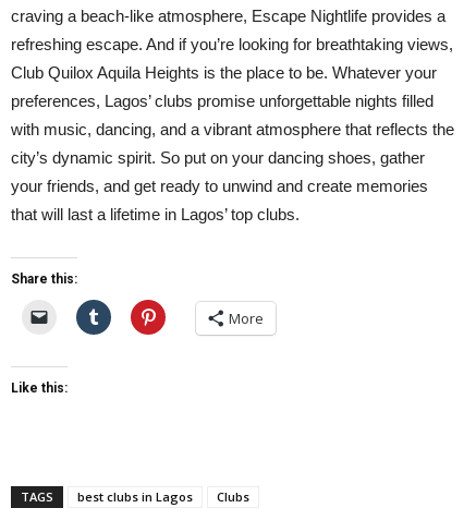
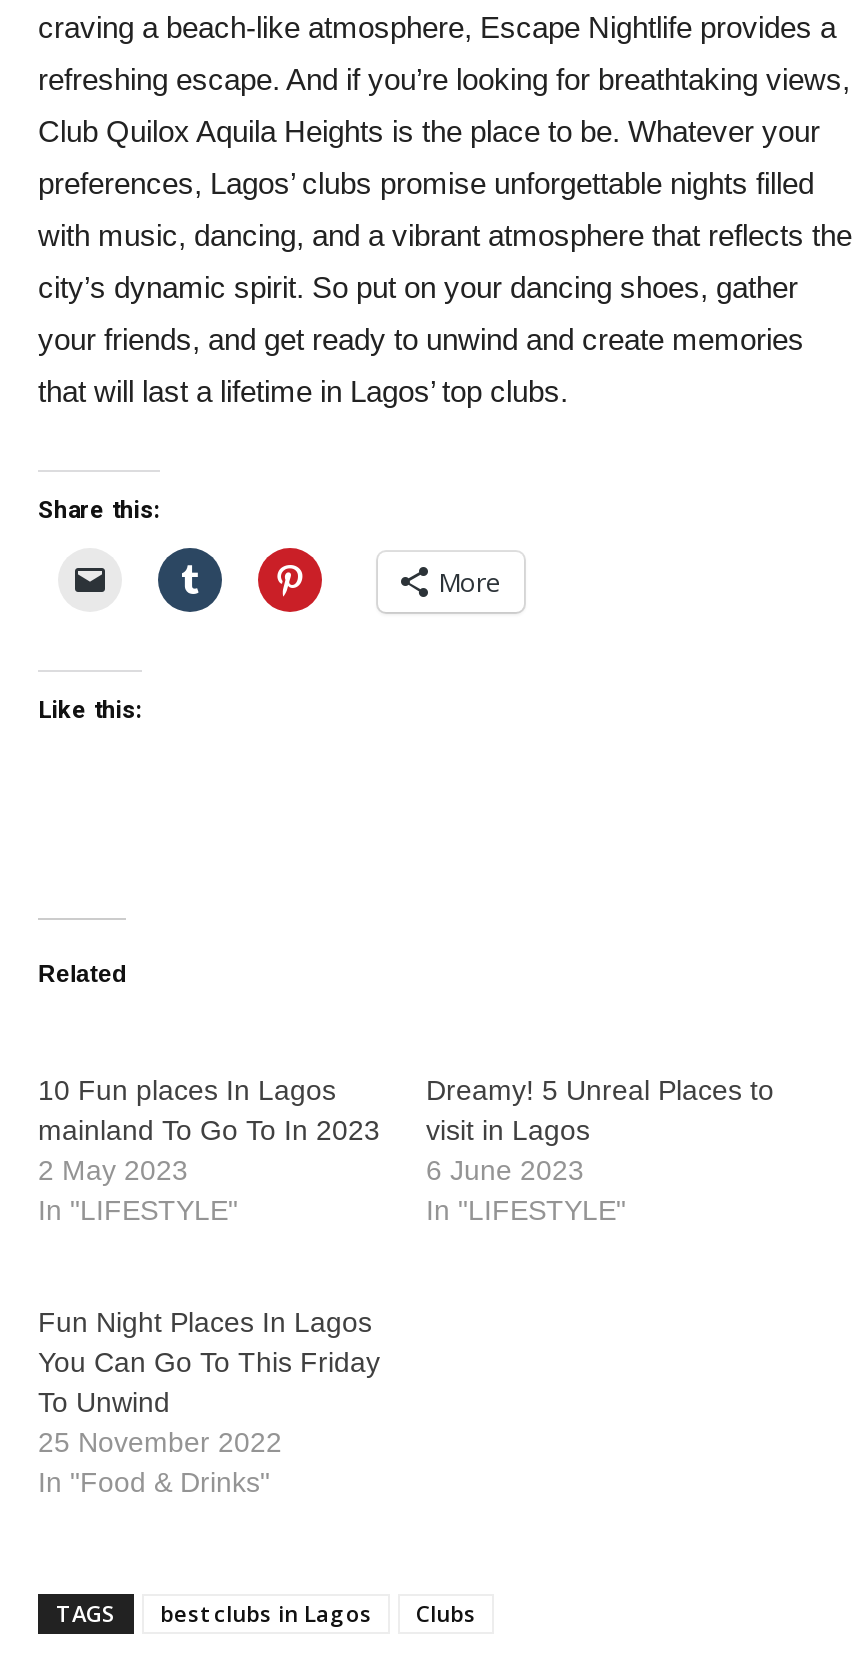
+ Related

+ 10 Fun places In Lagos
+ mainland To Go To In 2023
+ 2 May 2023
+ In "LIFESTYLE"

+ Dreamy! 5 Unreal Places to
+ visit in Lagos
+ 6 June 2023
+ In "LIFESTYLE"
+ Fun Night Places In Lagos
+ You Can Go To This Friday
+ To Unwind
+ 25 November 2022
+ In "Food & Drinks"
